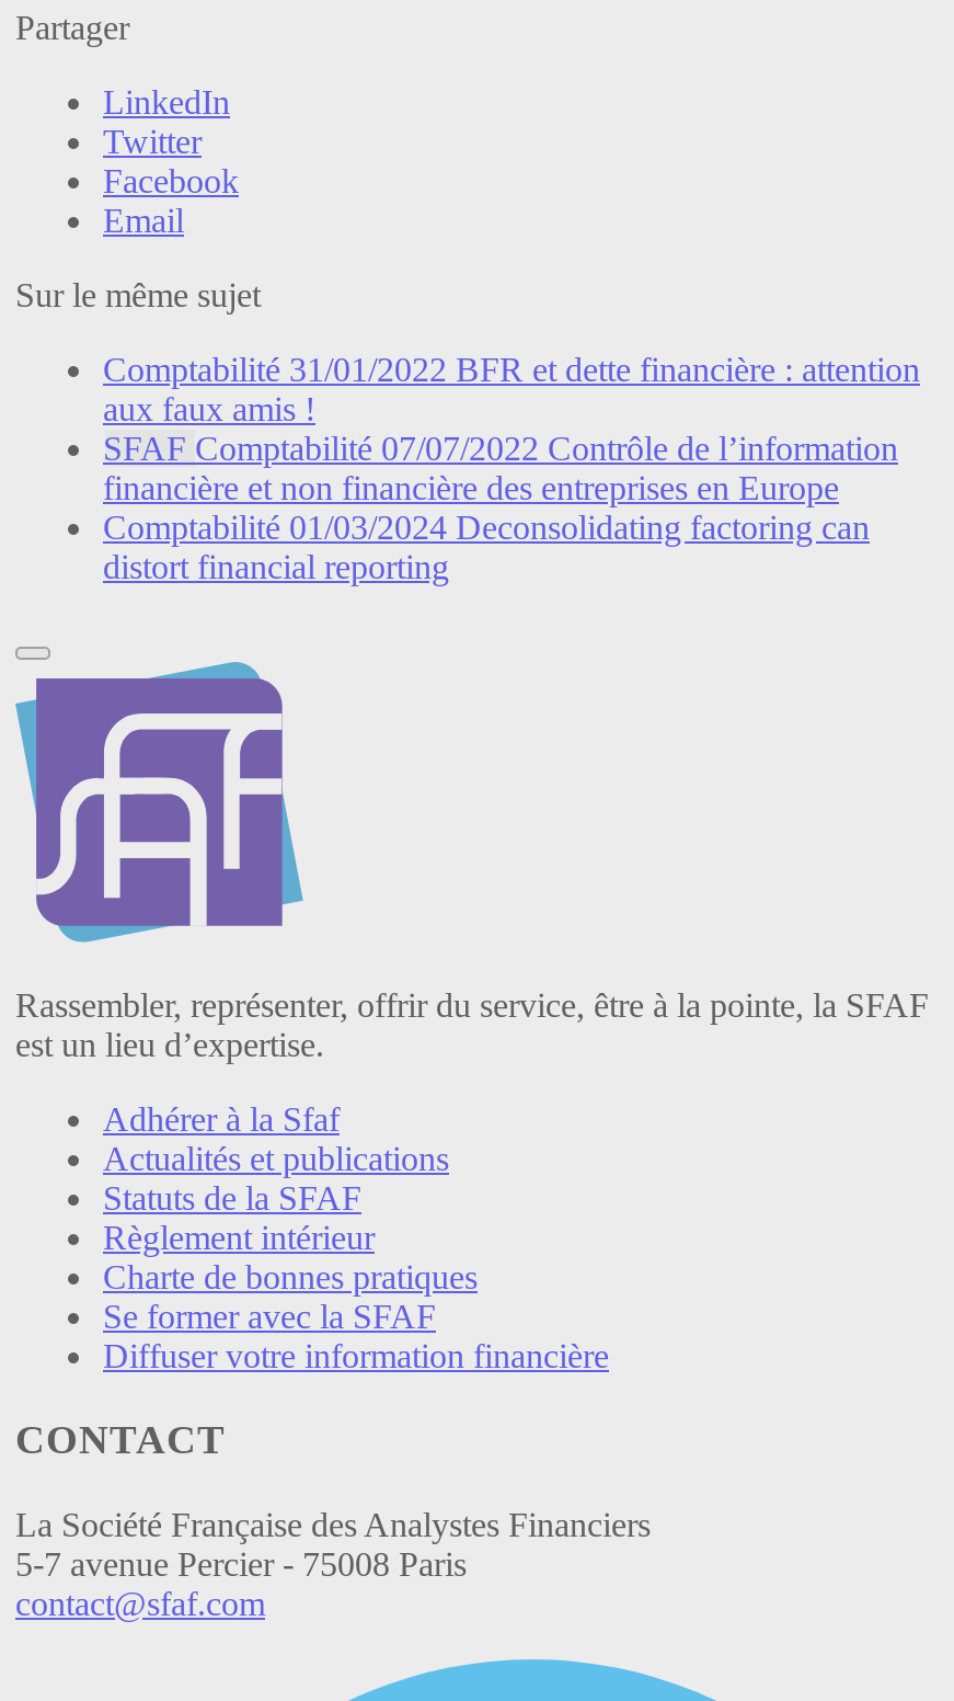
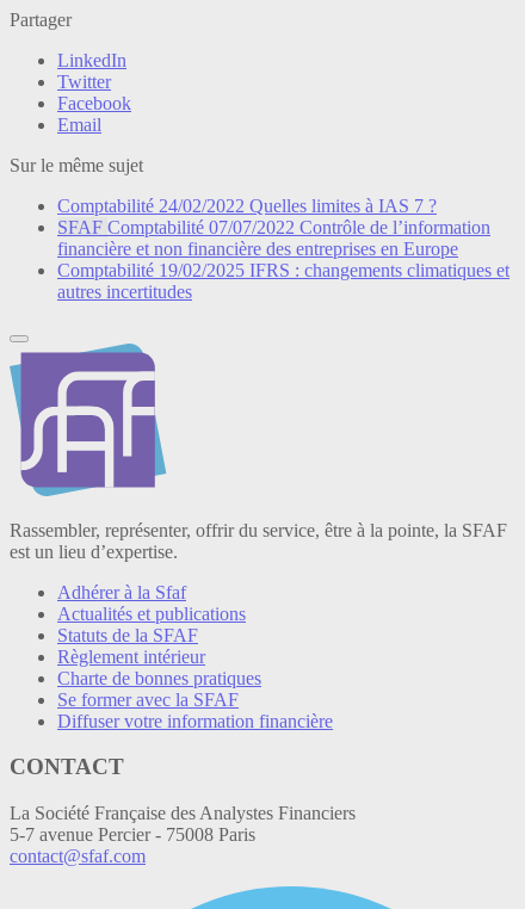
- Comptabilité 31/01/2022 BFR et dette financière : attention
- aux faux amis !
+ Comptabilité 24/02/2022 Quelles limites à IAS 7 ?

- Comptabilité 01/03/2024 Deconsolidating factoring can
- distort financial reporting
+ Comptabilité 19/02/2025 IFRS : changements climatiques et
+ autres incertitudes
